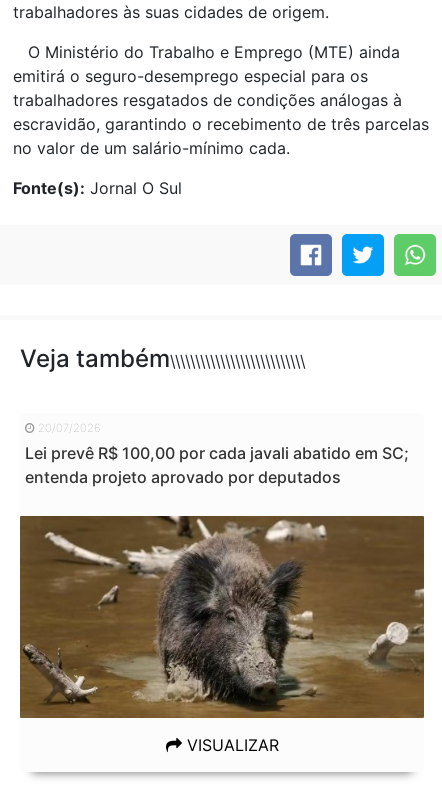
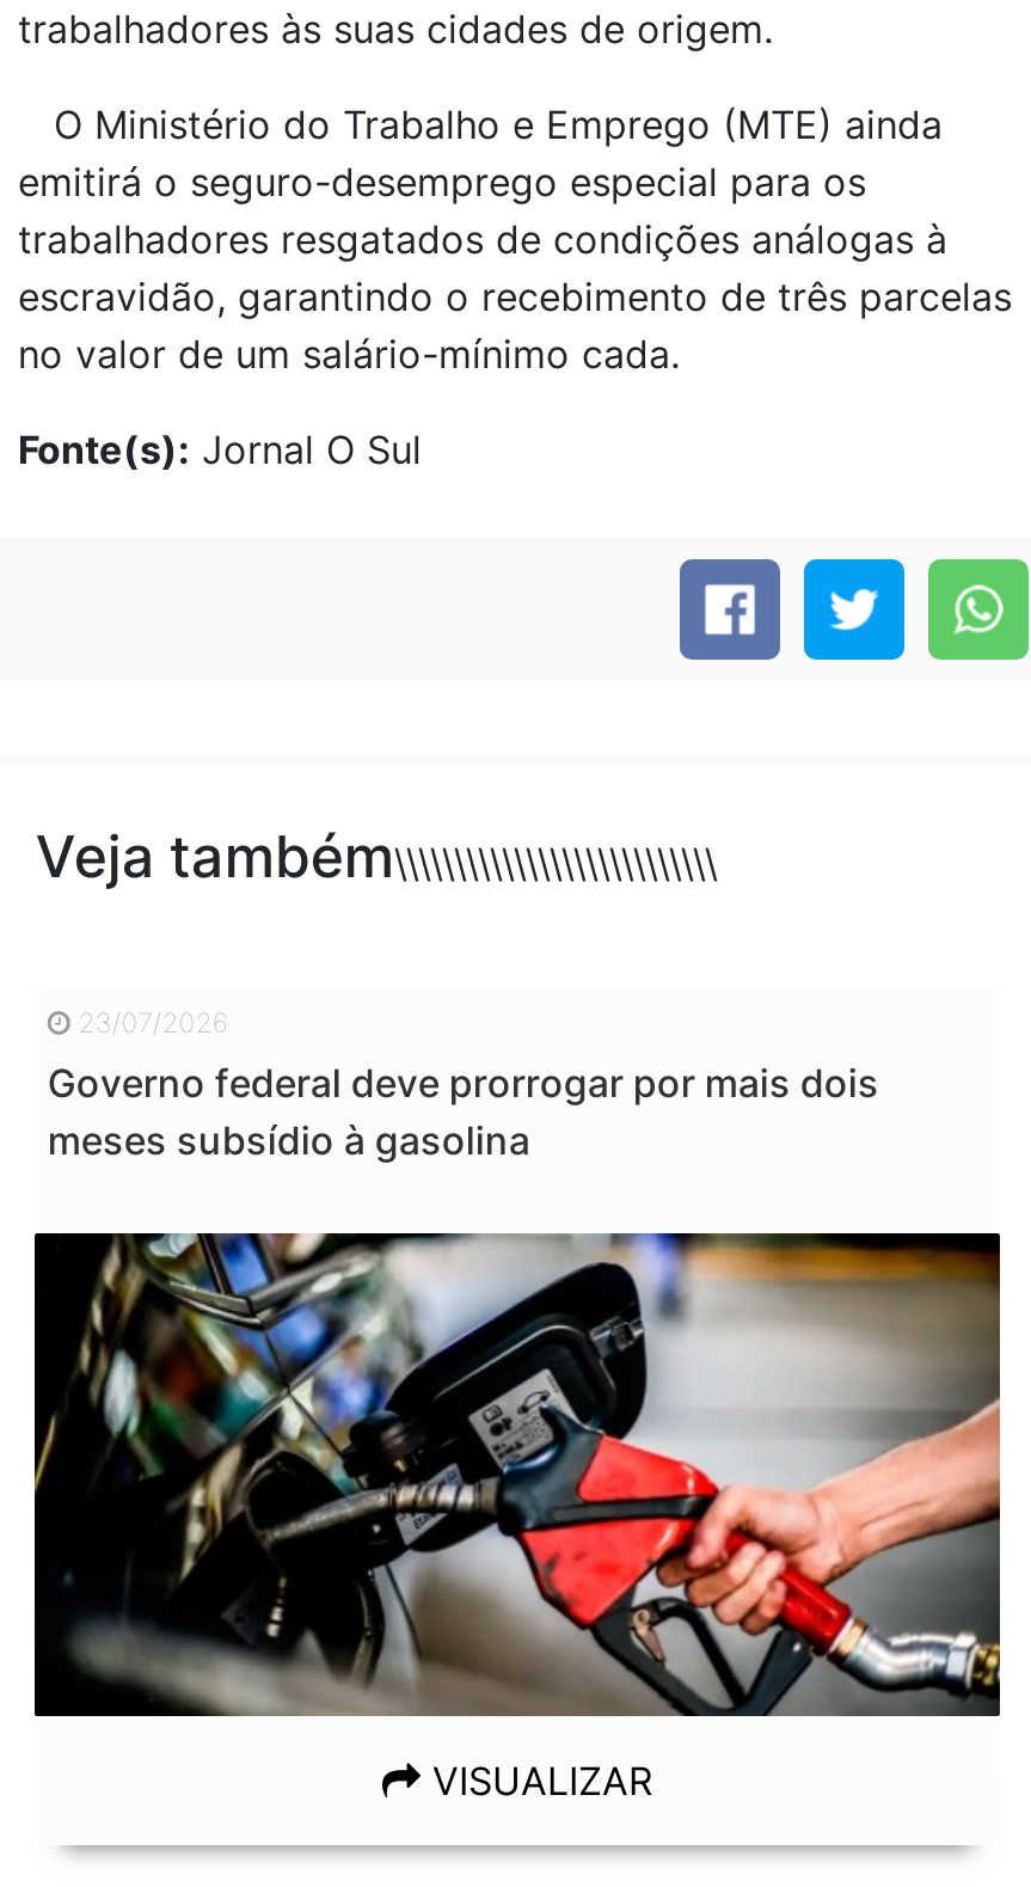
- 20/07/2026
- Lei prevê R$ 100,00 por cada javali abatido em SC;
- entenda projeto aprovado por deputados
+ 23/07/2026
+ Governo federal deve prorrogar por mais dois
+ meses subsídio à gasolina

- [image]
+ [image]
